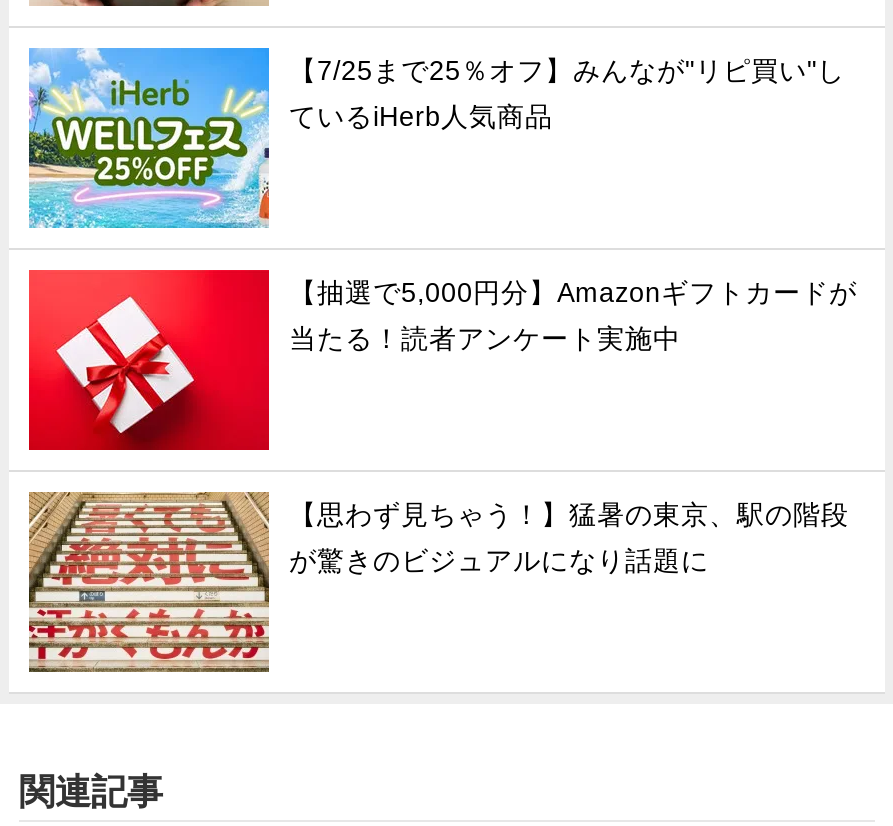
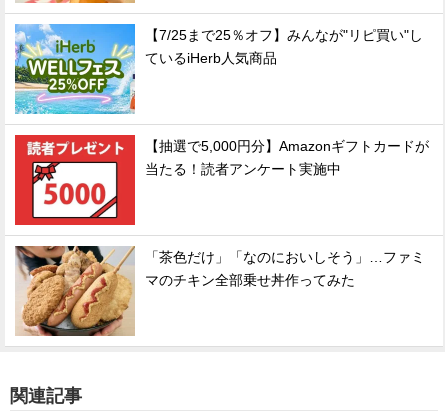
- [image]
- 【思わず見ちゃう！】猛暑の東京、駅の階段
+ [image]
+ 「茶色だけ」「なのにおいしそう」…ファミ

- [image]
- が驚きのビジュアルになり話題に
+ [image]
+ マのチキン全部乗せ丼作ってみた
